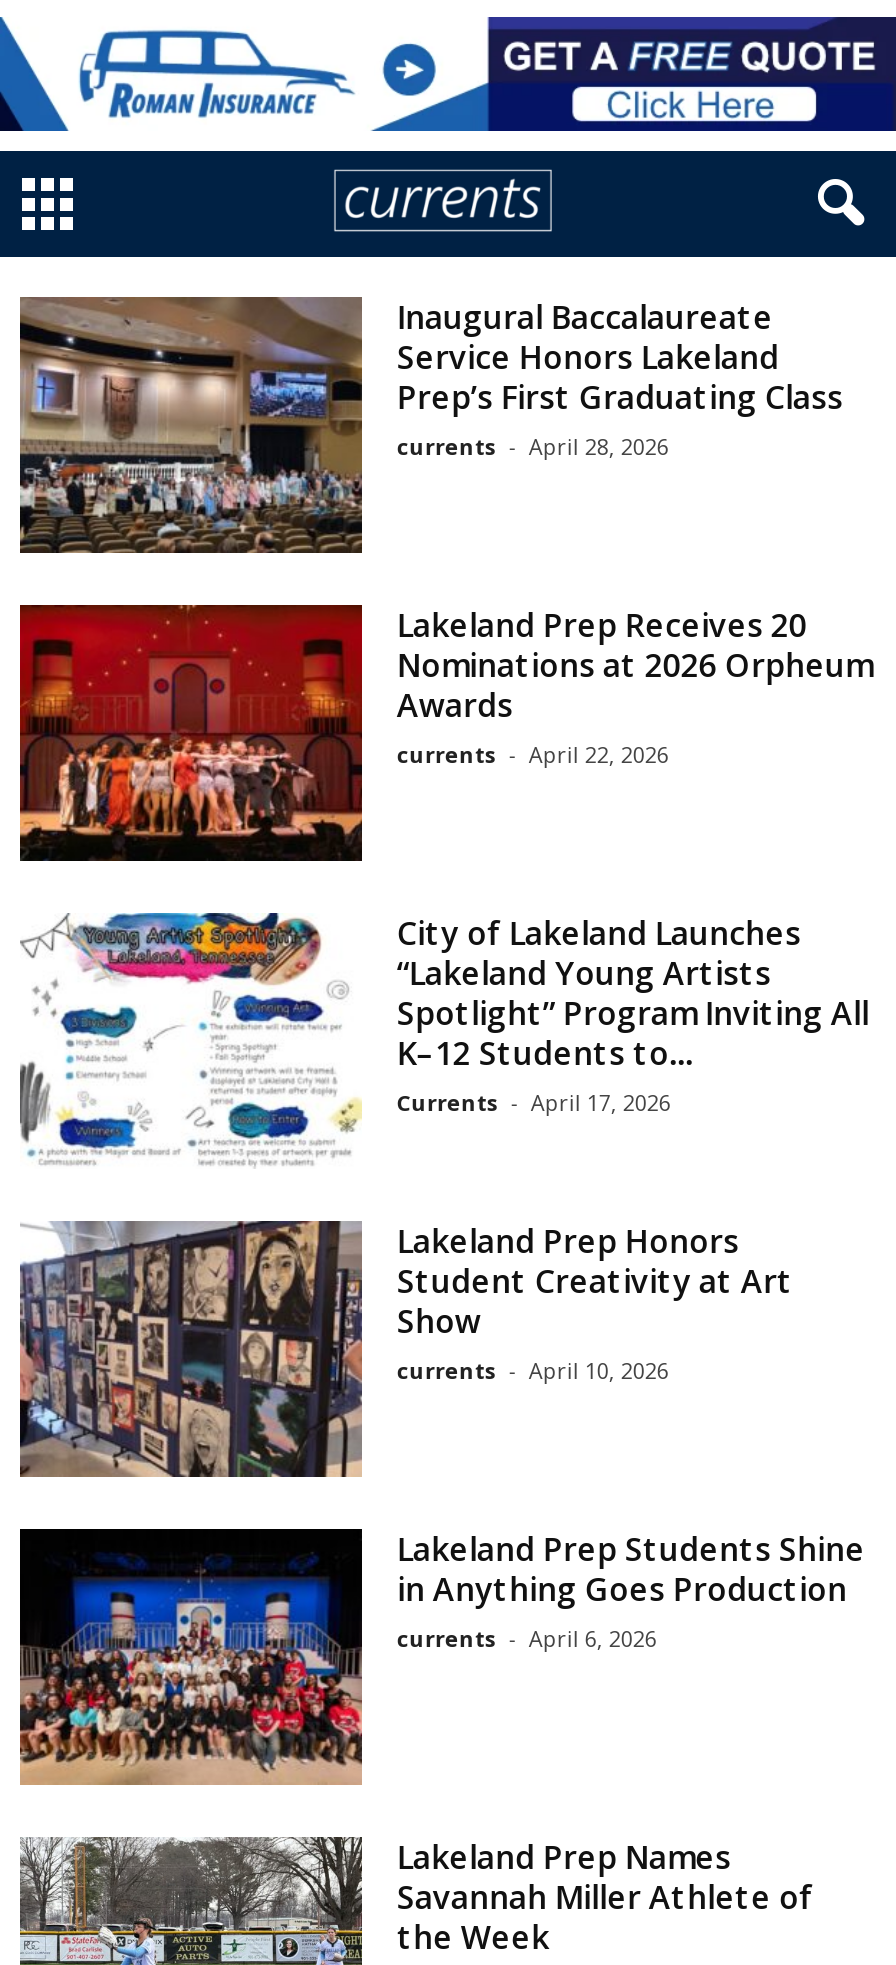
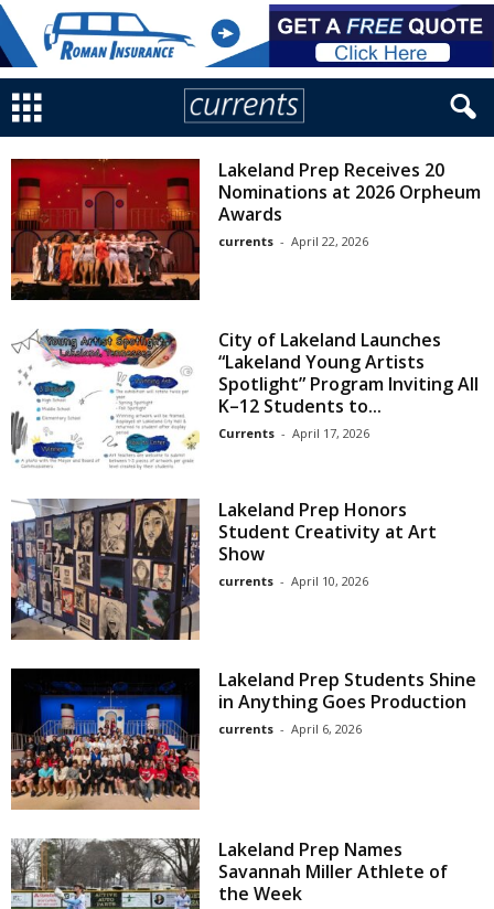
- [image]
- Inaugural Baccalaureate
- Service Honors Lakeland
- Prep’s First Graduating Class
- currents - April 28, 2026
